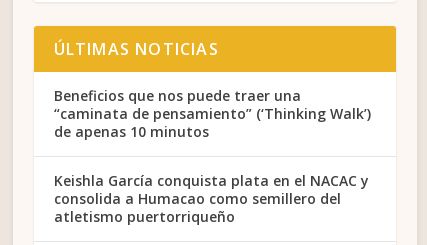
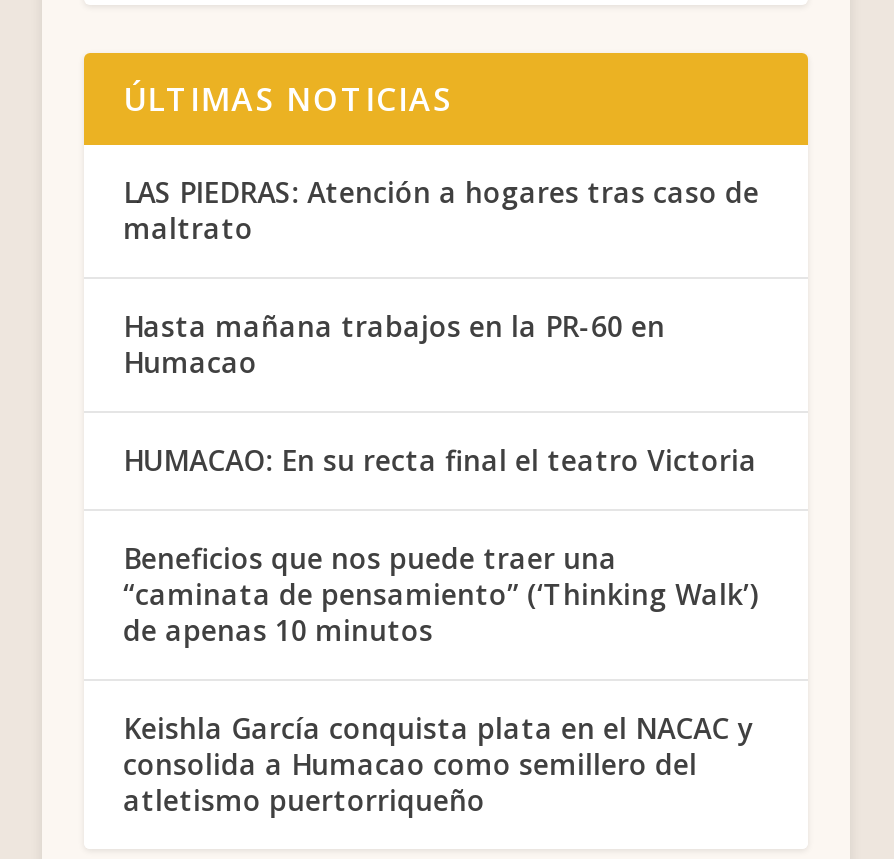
+ LAS PIEDRAS: Atención a hogares tras caso de
+ maltrato
+ Hasta mañana trabajos en la PR-60 en
+ Humacao
+ HUMACAO: En su recta final el teatro Victoria
